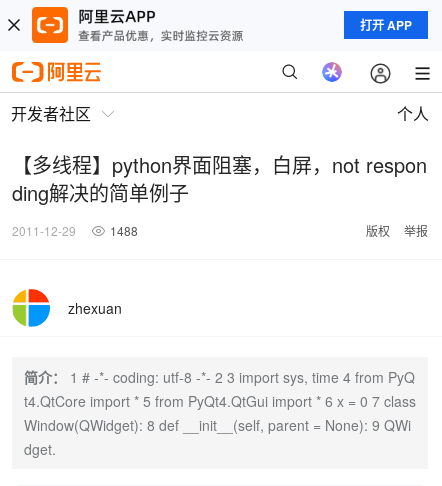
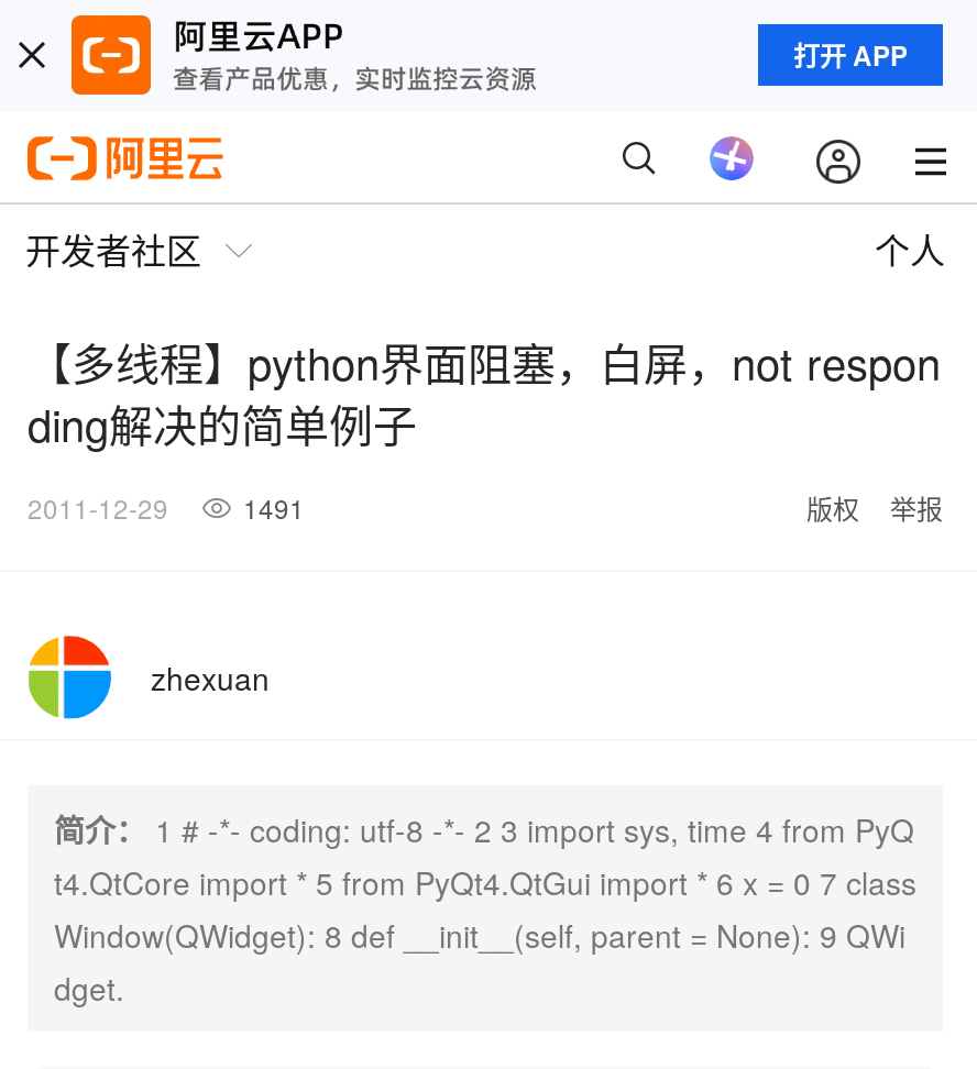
- 2011-12-29 1488
+ 2011-12-29 1491
